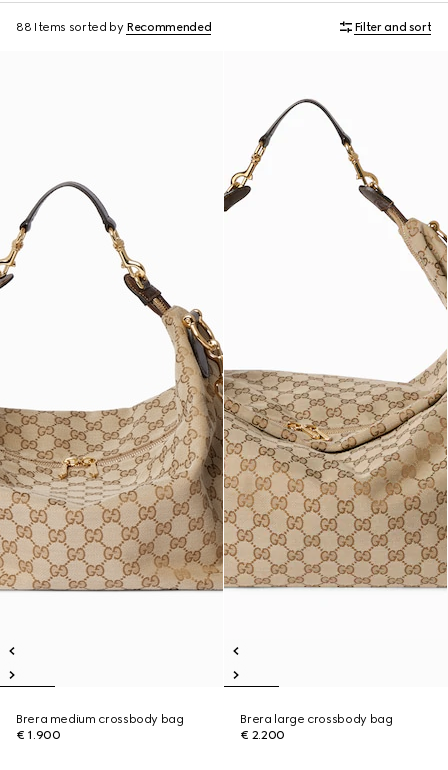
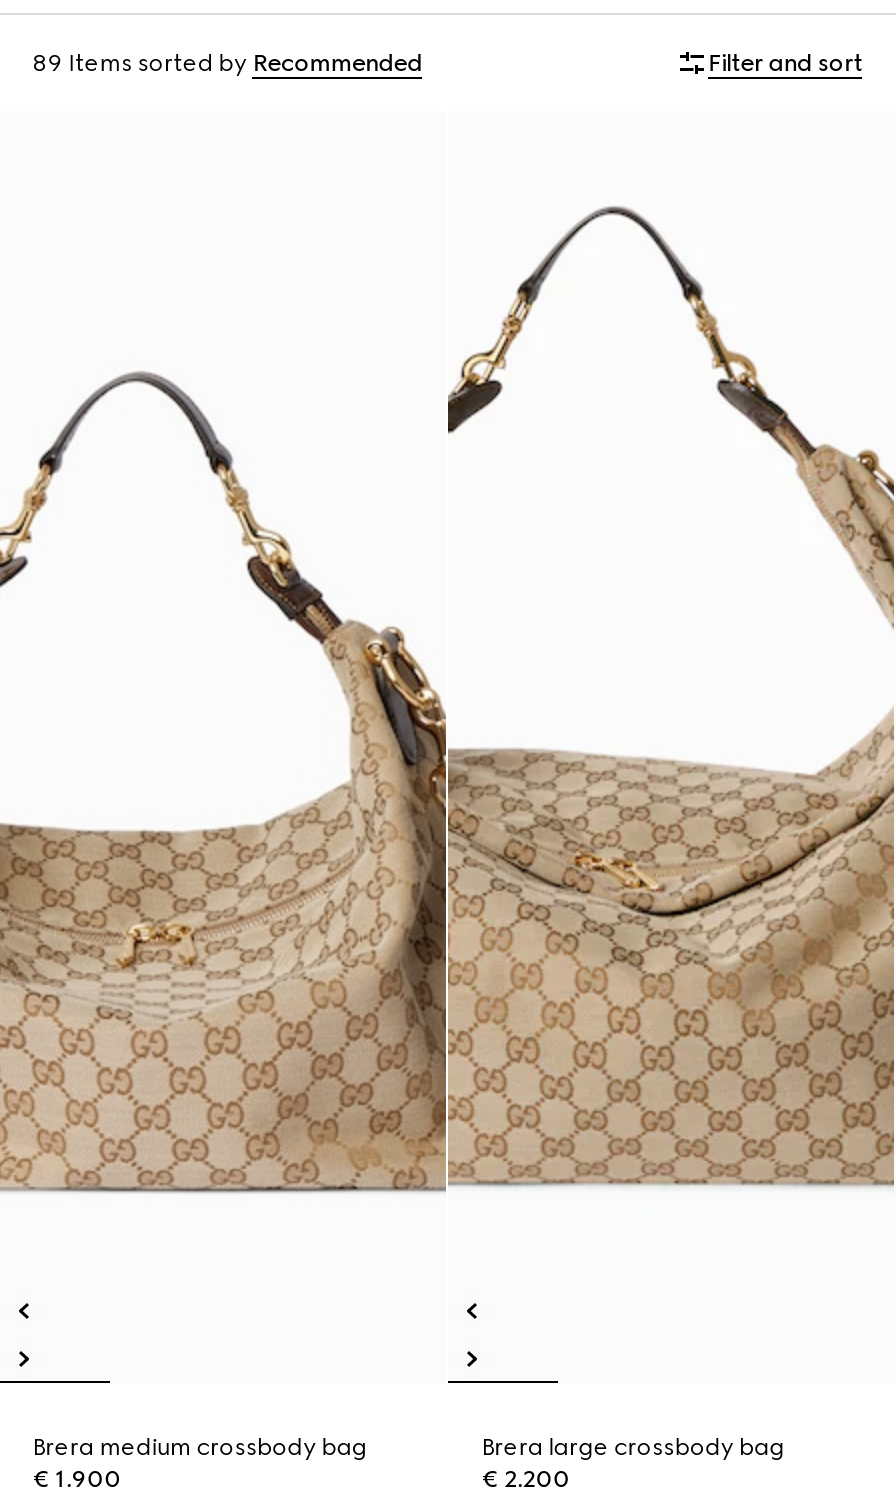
- 88 Items sorted by Recommended
+ 89 Items sorted by Recommended
